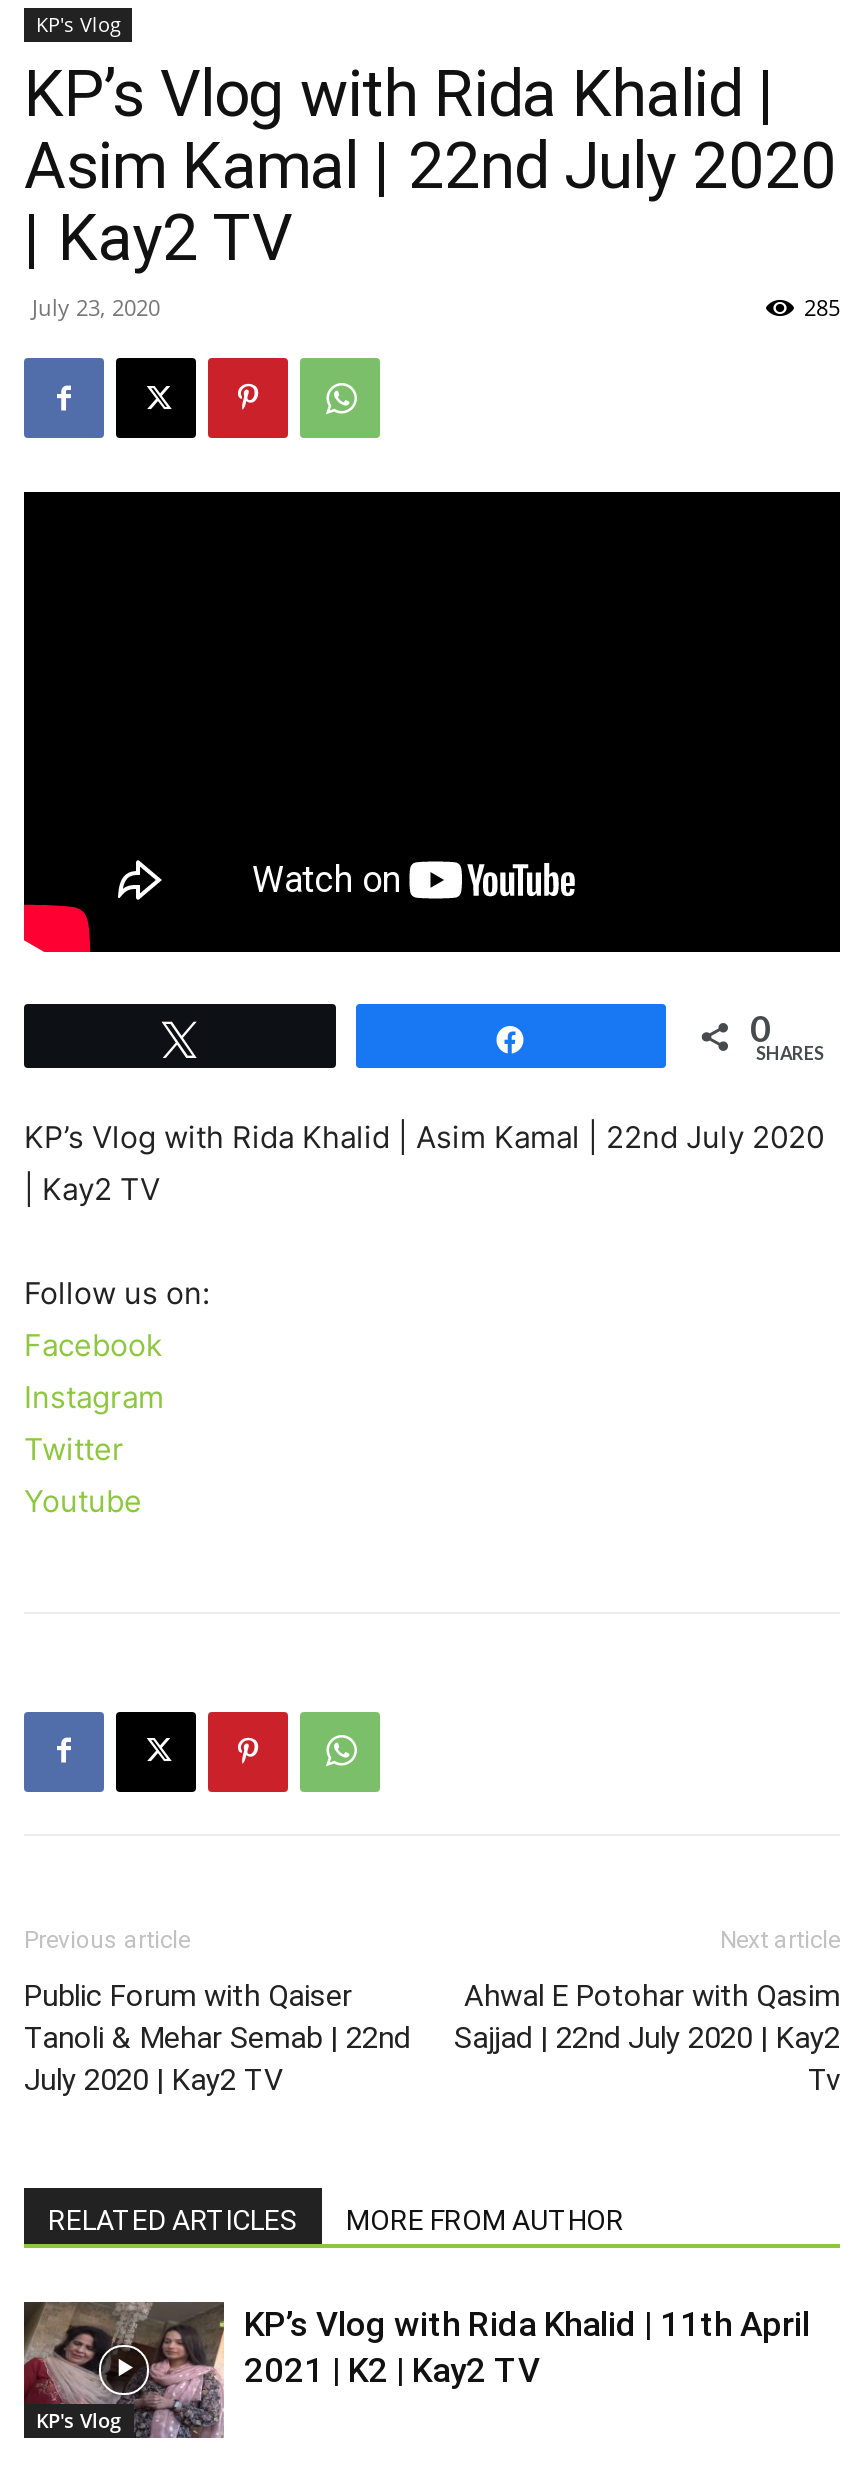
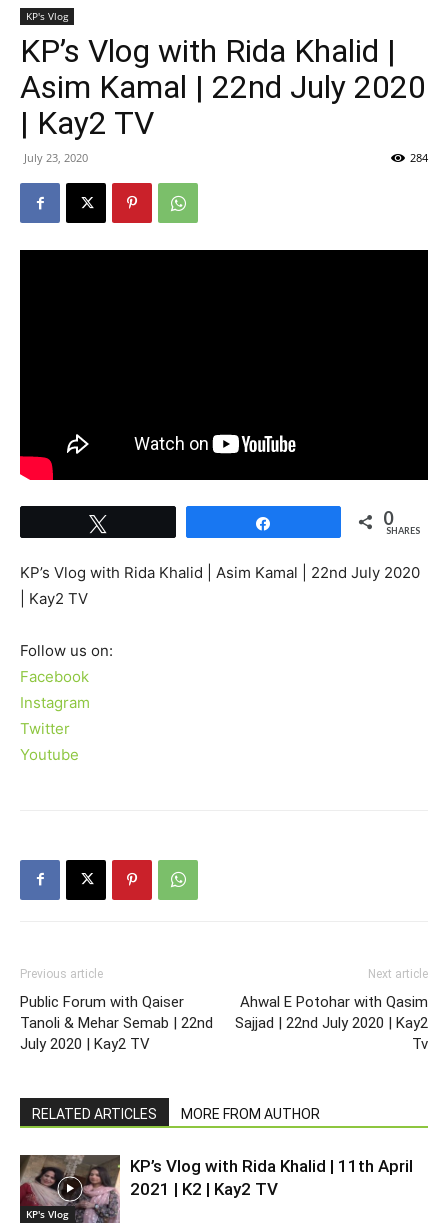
- 285
+ 284
